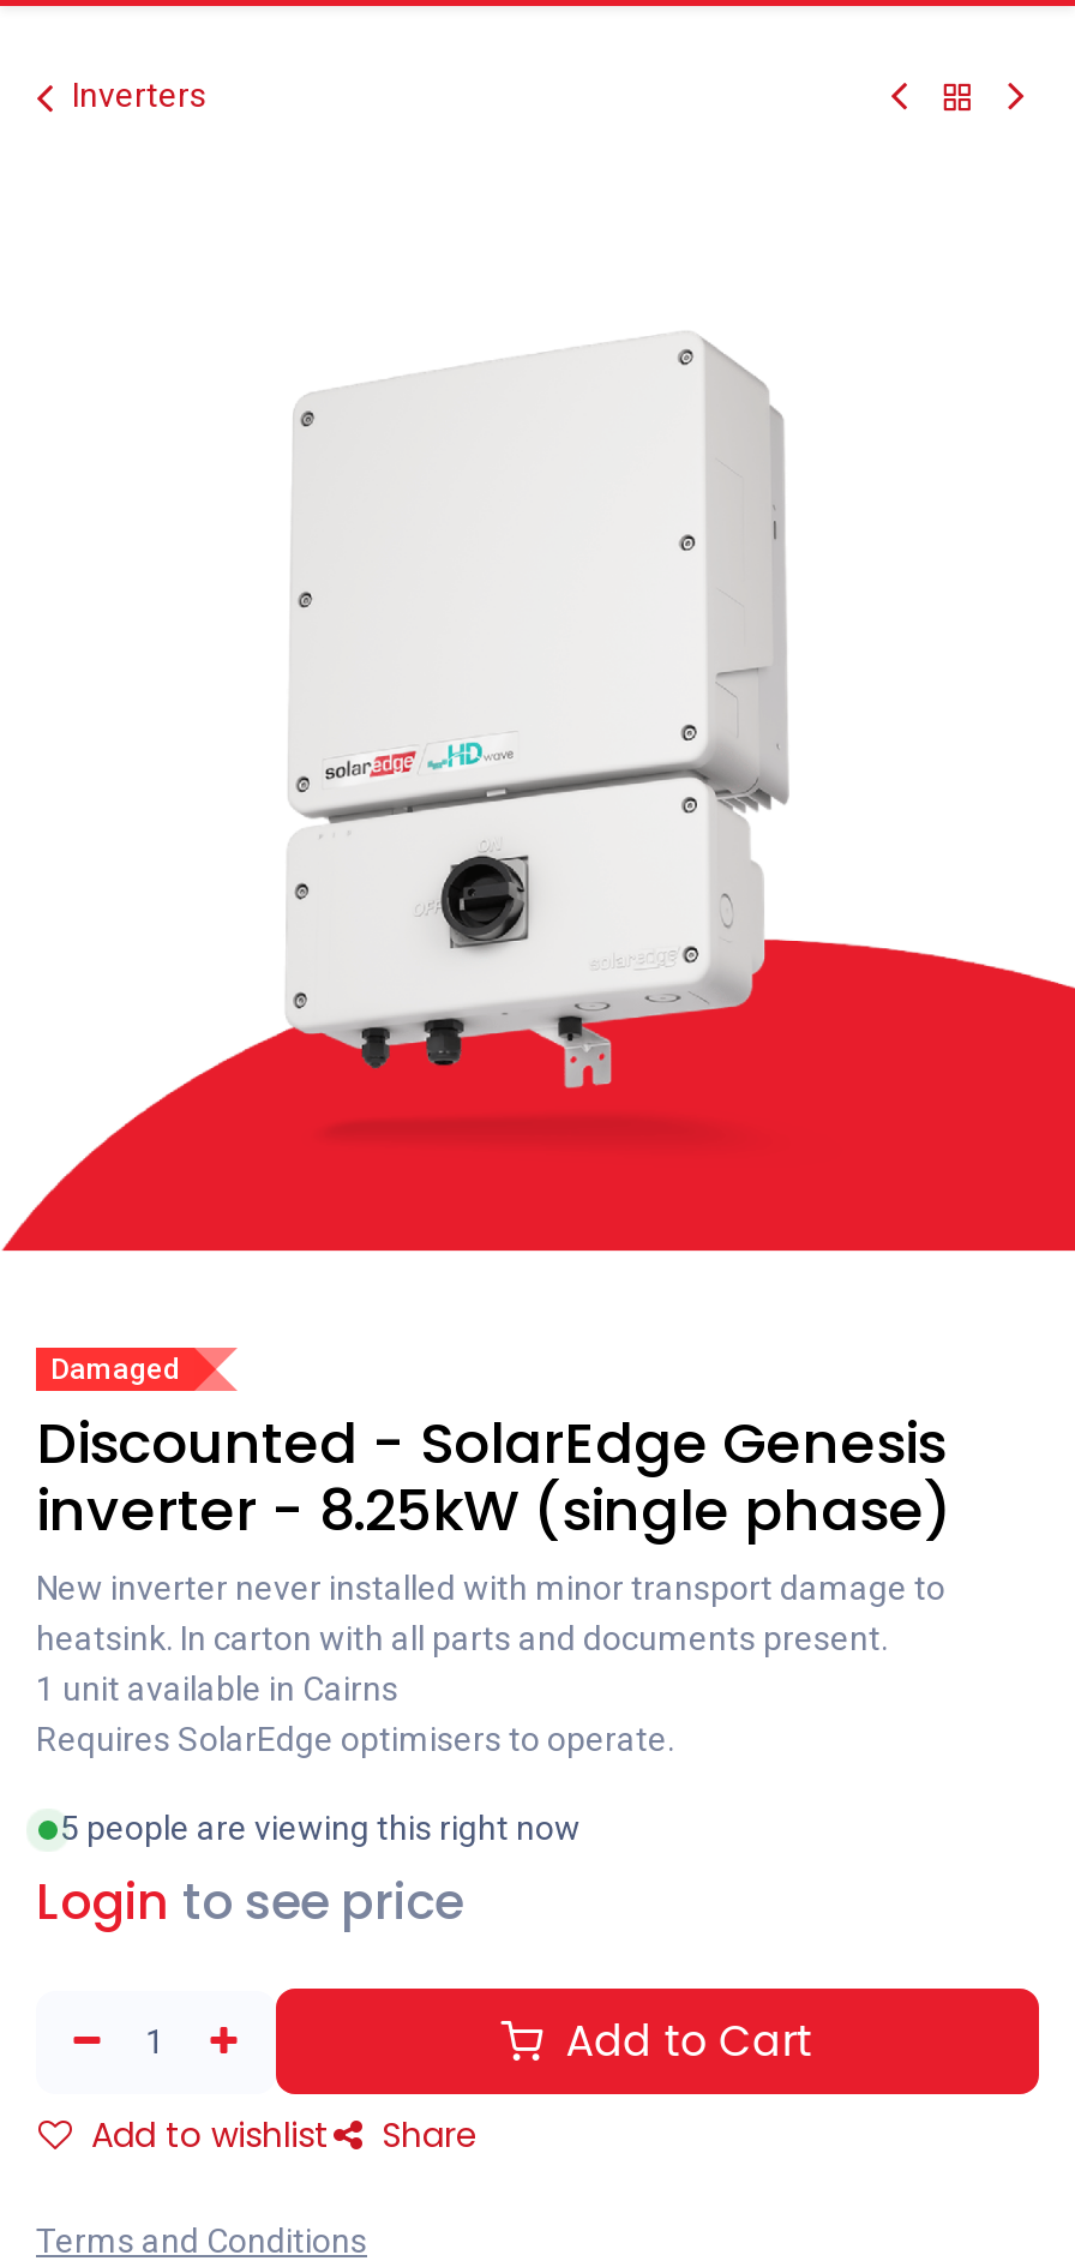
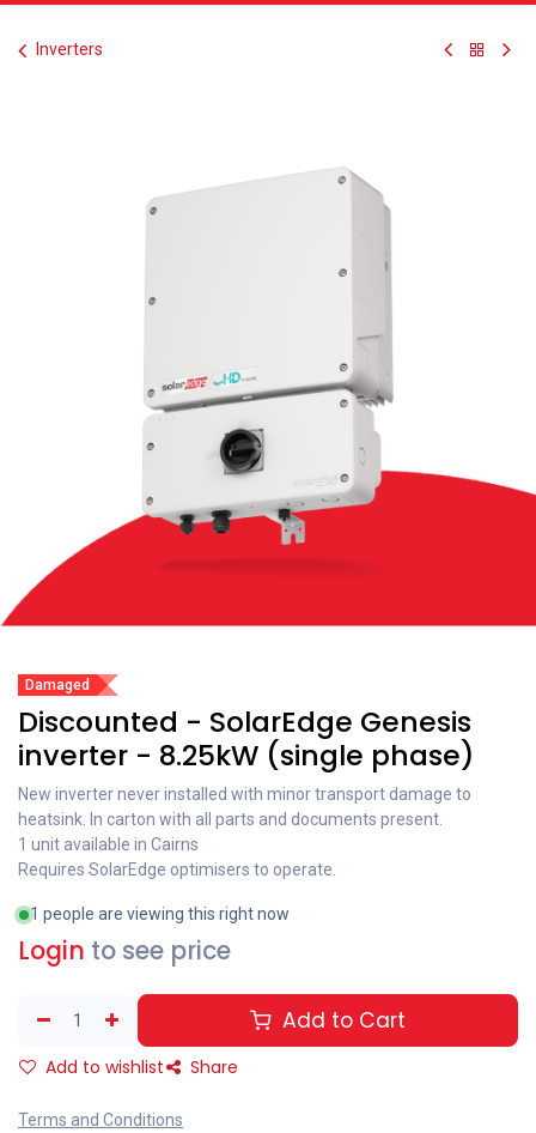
- 5 people are viewing this right now
+ 1 people are viewing this right now
